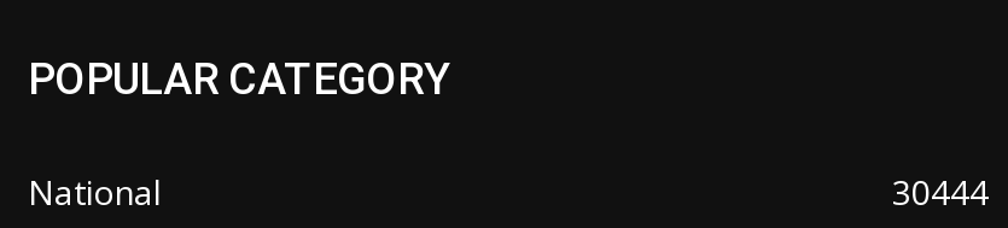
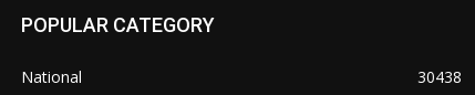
- 30444
+ 30438
